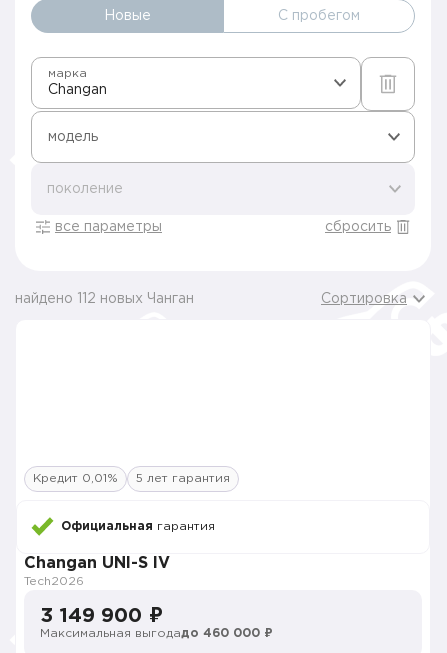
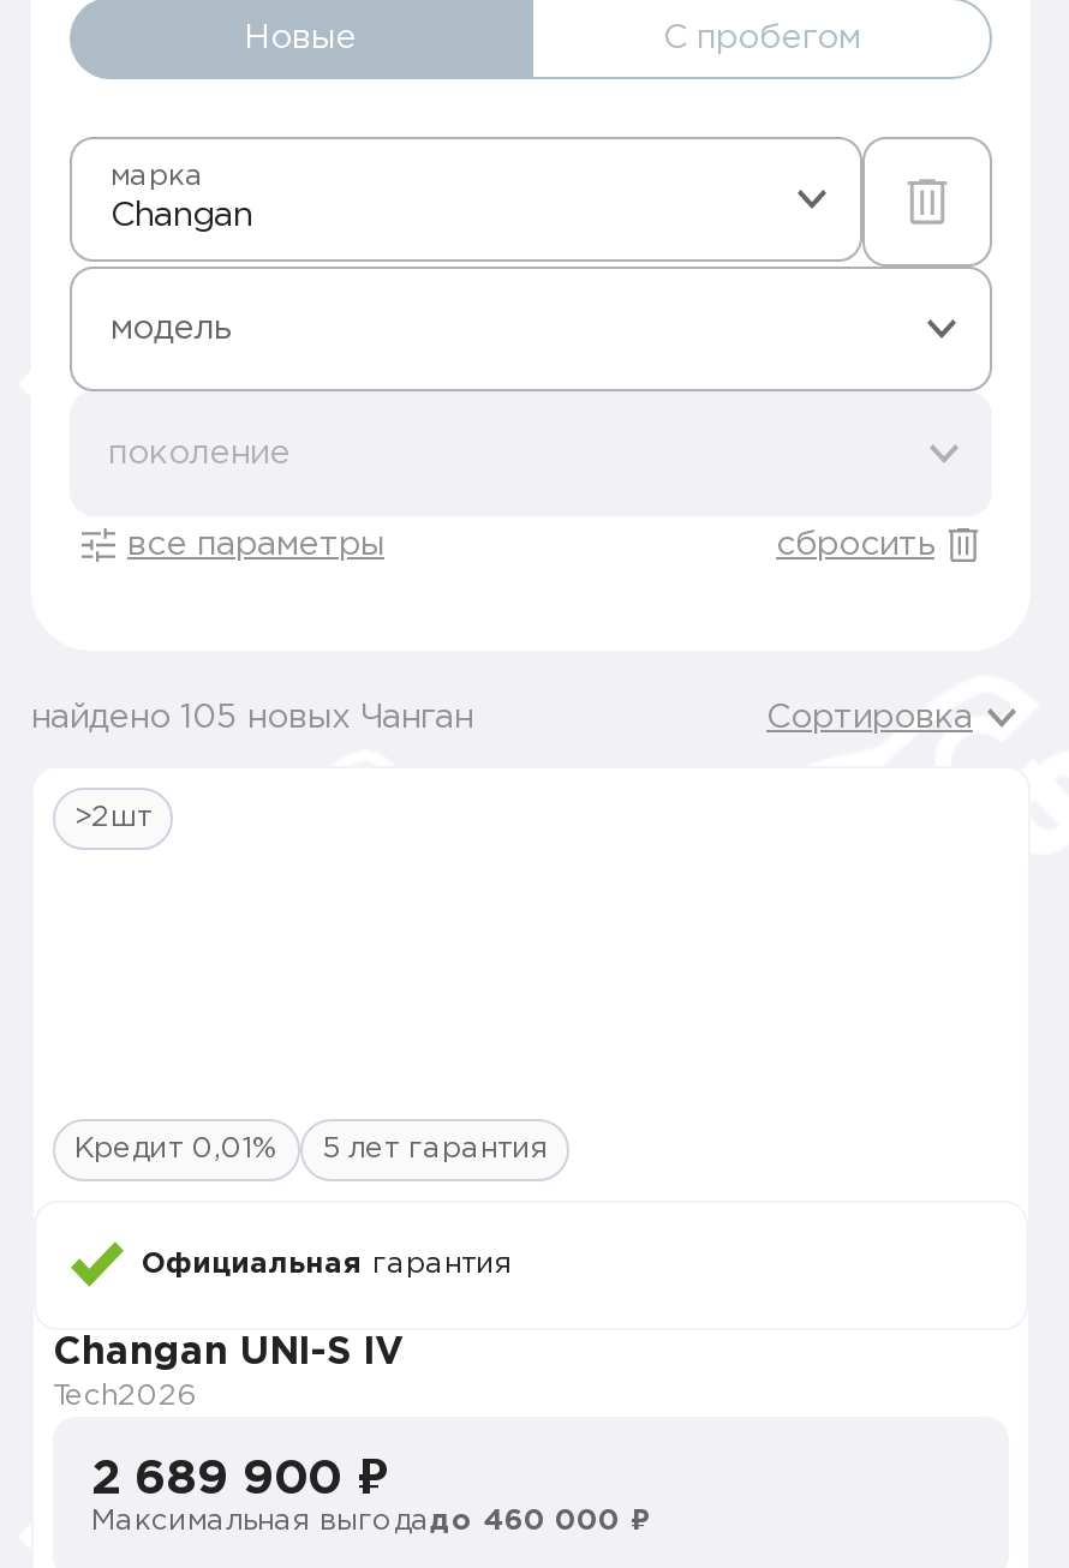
- найдено 112 новых Чанган
+ найдено 105 новых Чанган

+ >2шт

- 3 149 900 ₽
+ 2 689 900 ₽
